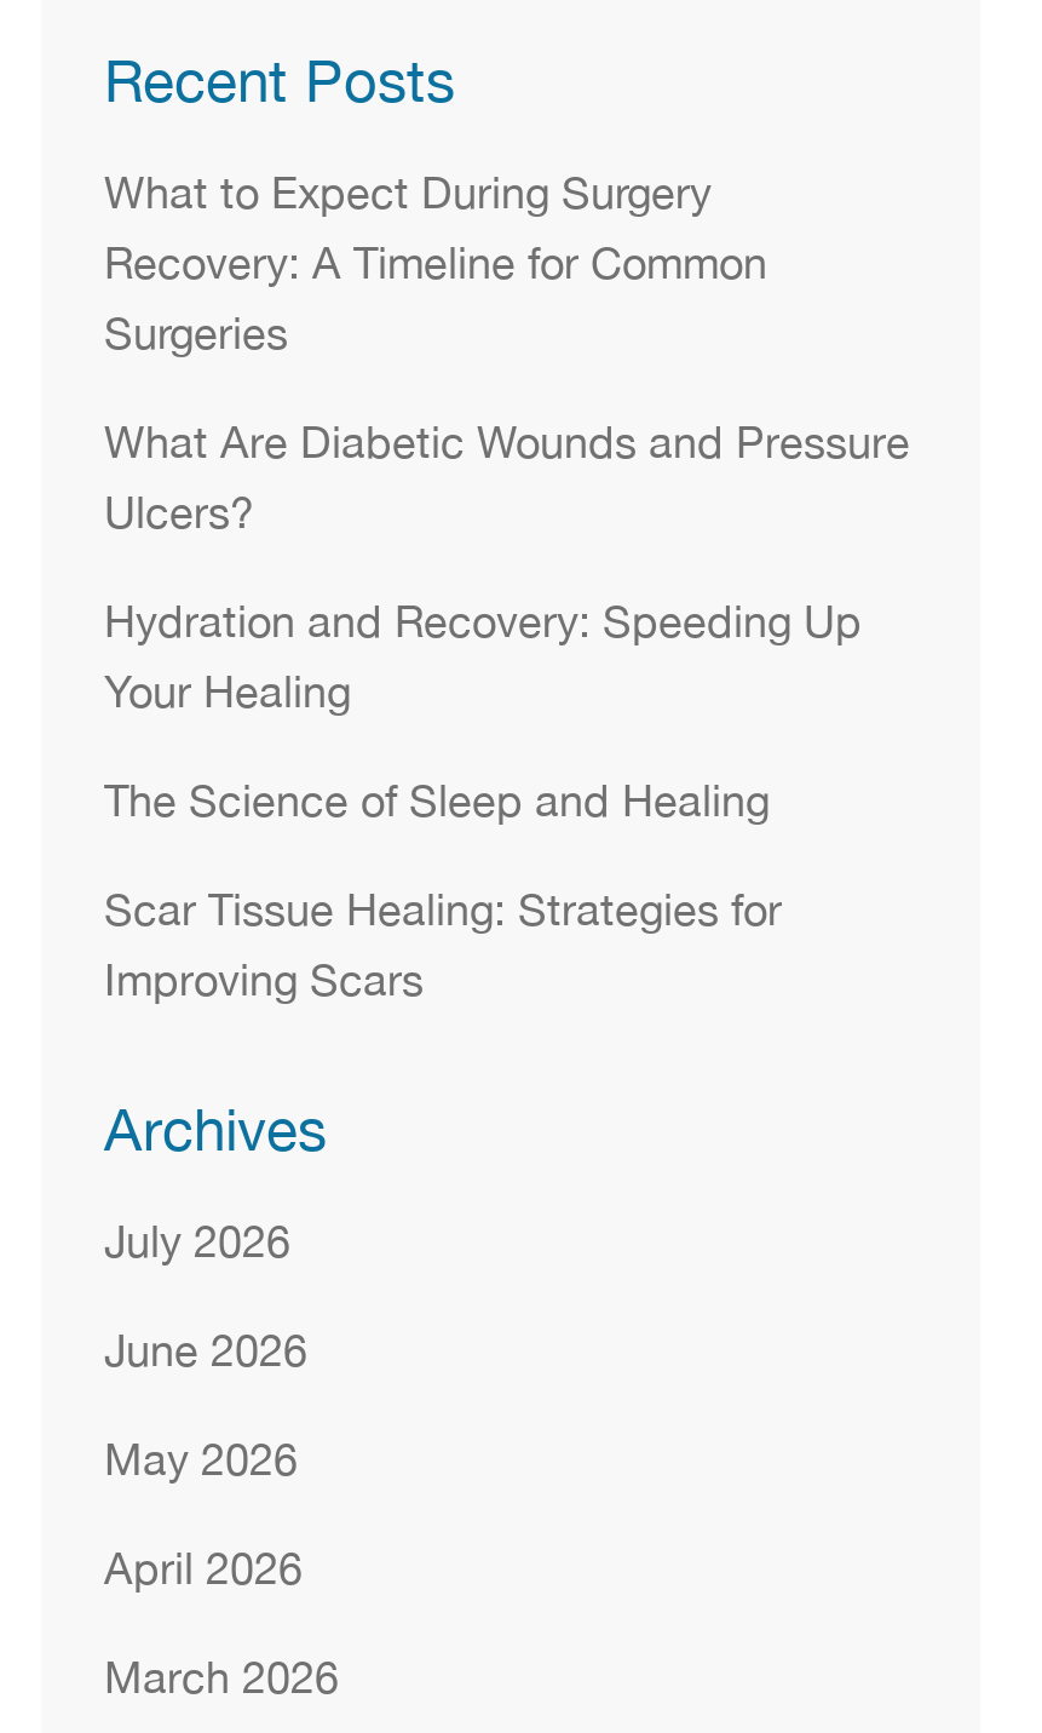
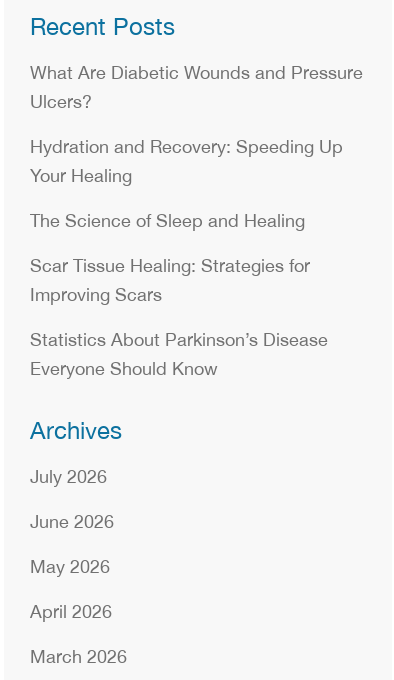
- What to Expect During Surgery
- Recovery: A Timeline for Common
- Surgeries

moved up: What Are Diabetic Wounds and Pressure | Ulcers? | Hydration and Recovery: Speeding Up | Your Healing | The Science of Sleep and Healing | Scar Tissue Healing: Strategies for | Improving Scars

+ Statistics About Parkinson’s Disease
+ Everyone Should Know
